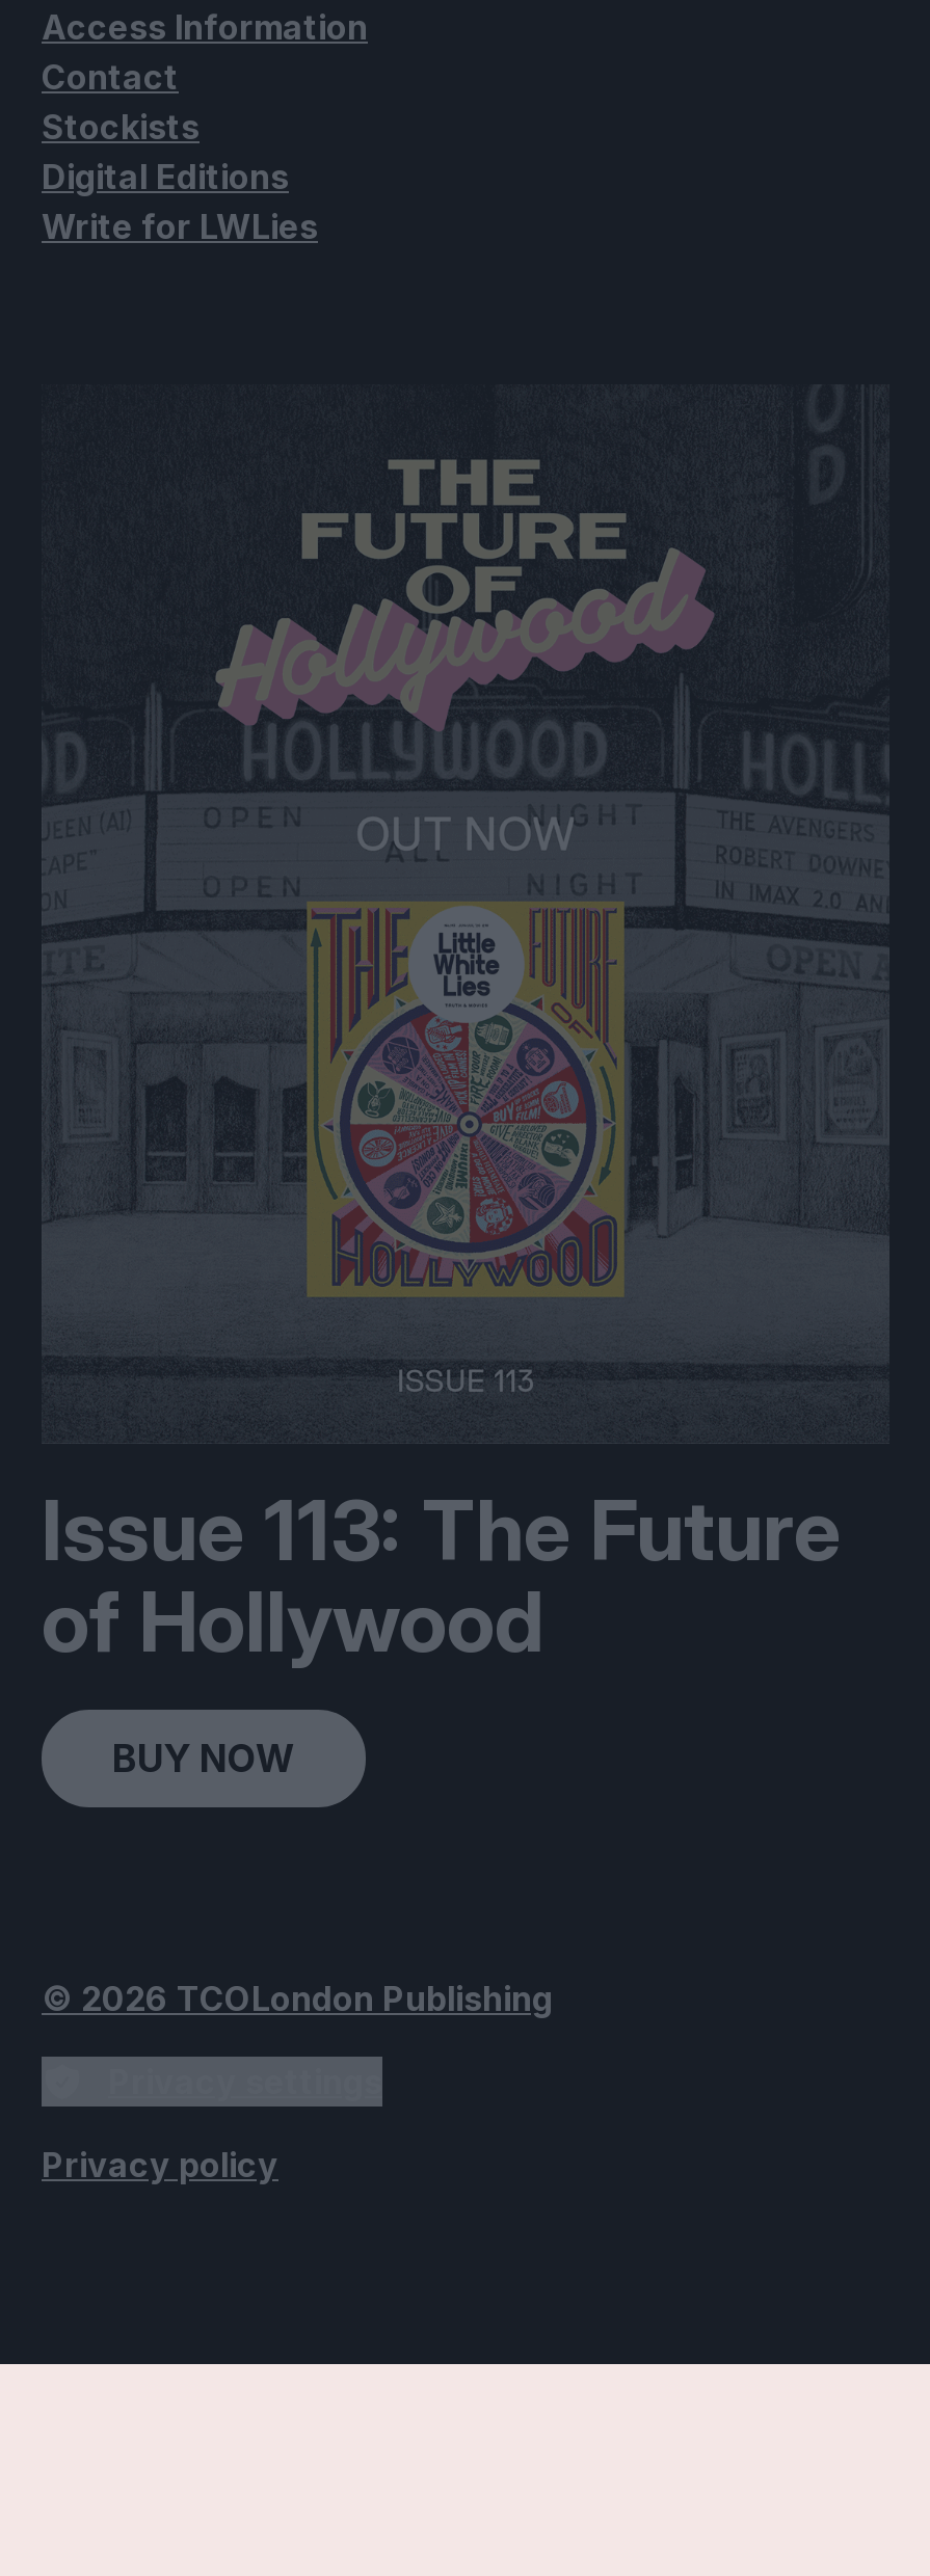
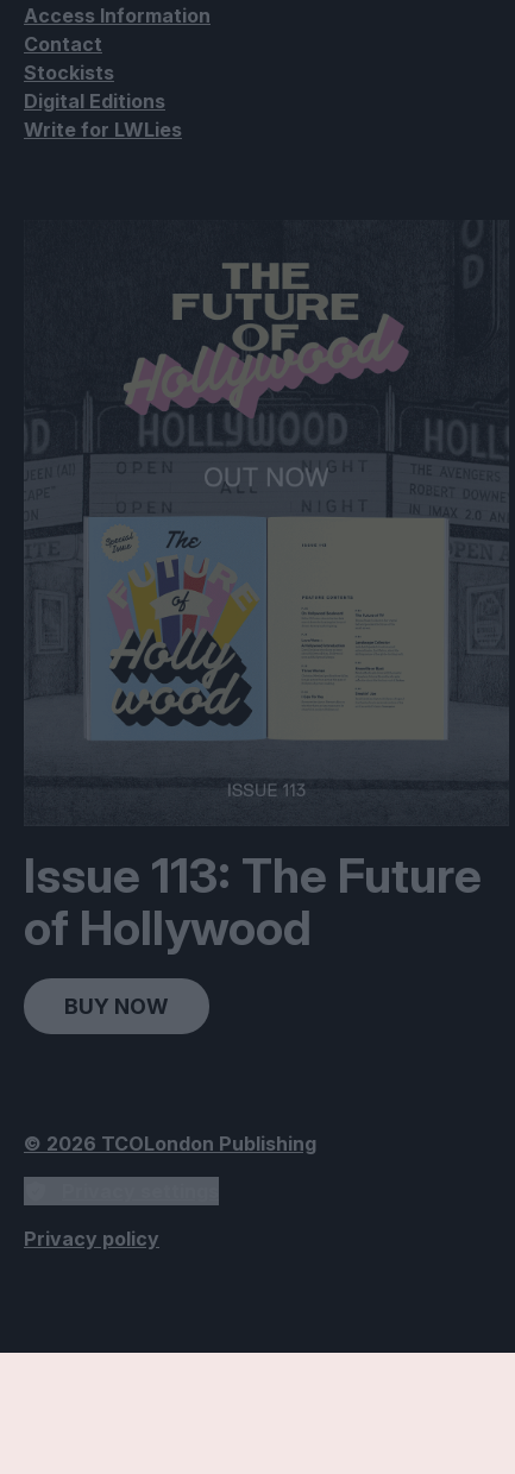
- [image]
+ [image]
